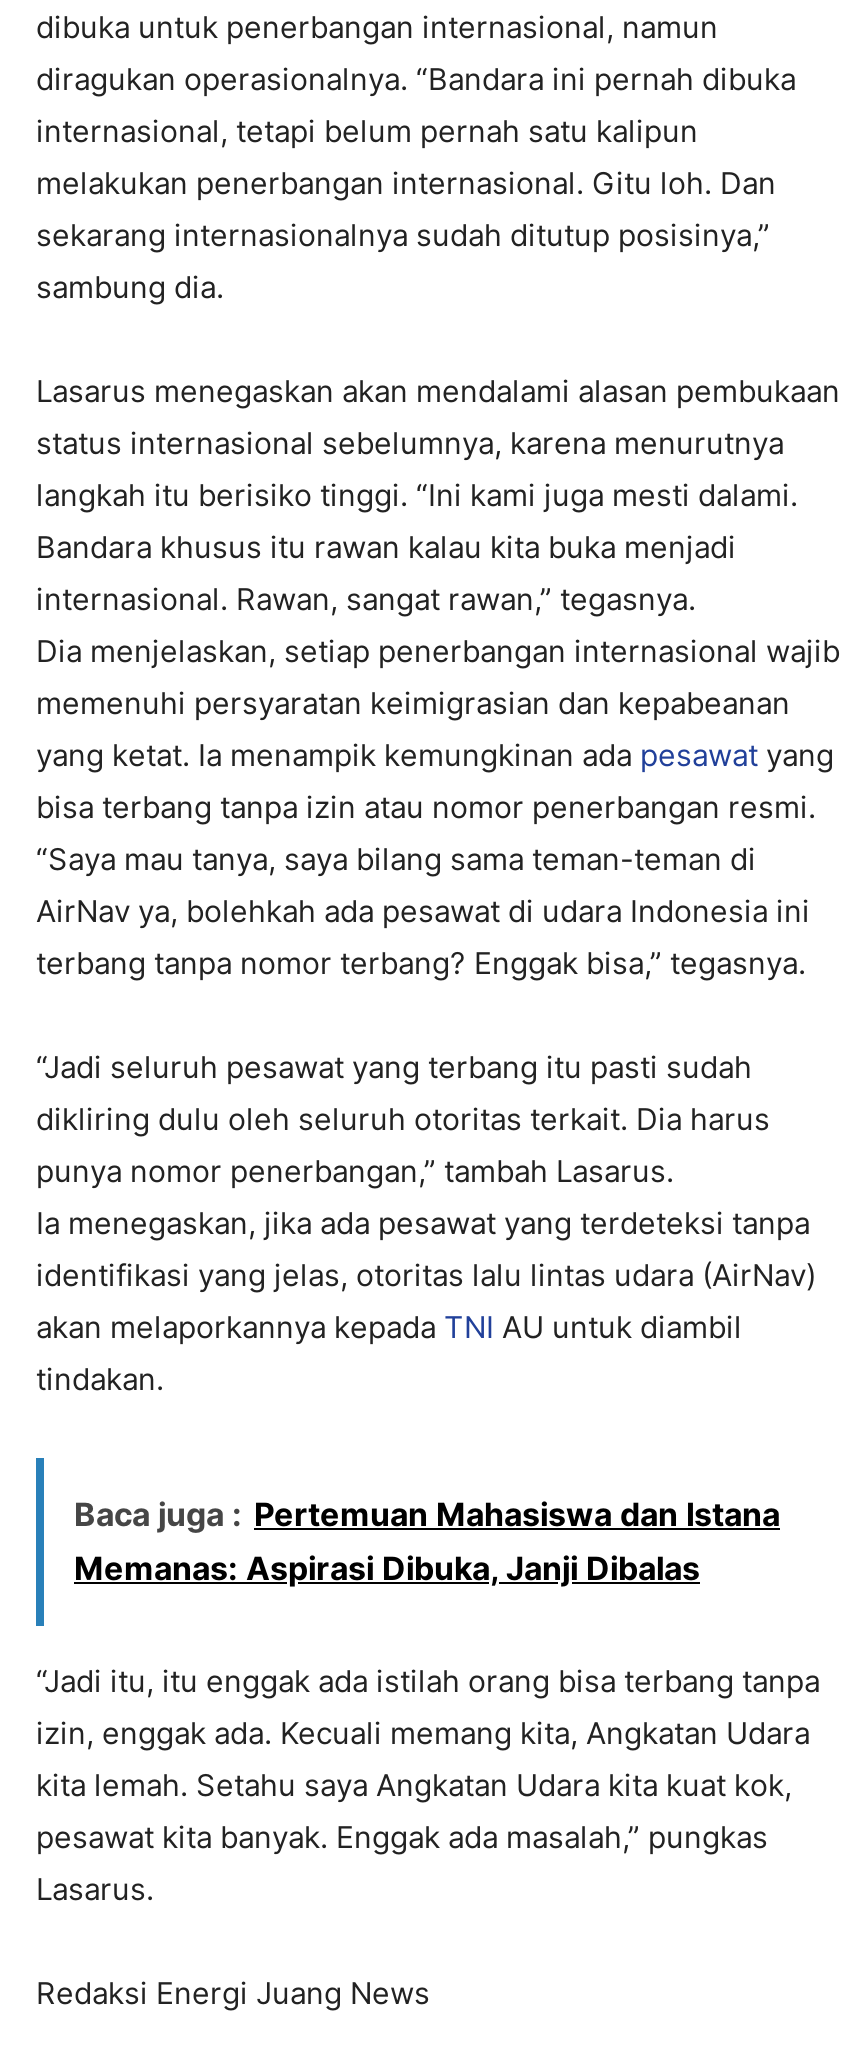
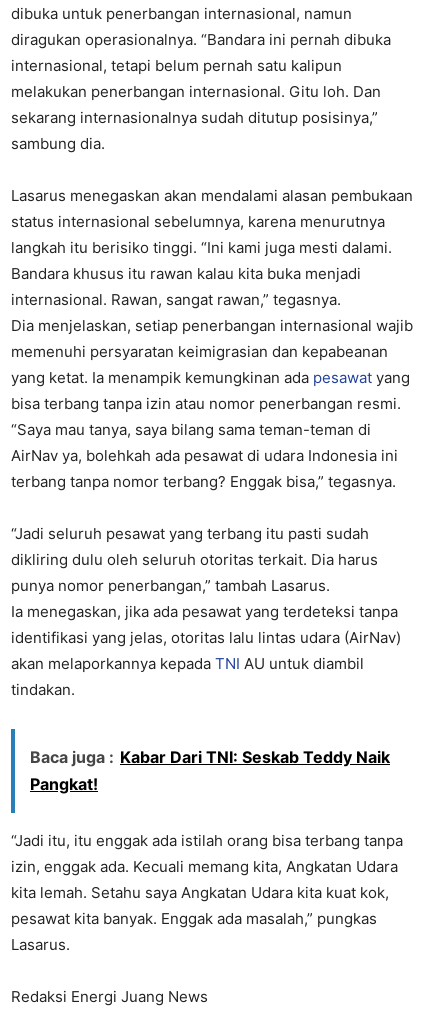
- Baca juga : Pertemuan Mahasiswa dan Istana
- Memanas: Aspirasi Dibuka, Janji Dibalas
+ Baca juga : Kabar Dari TNI: Seskab Teddy Naik
+ Pangkat!
